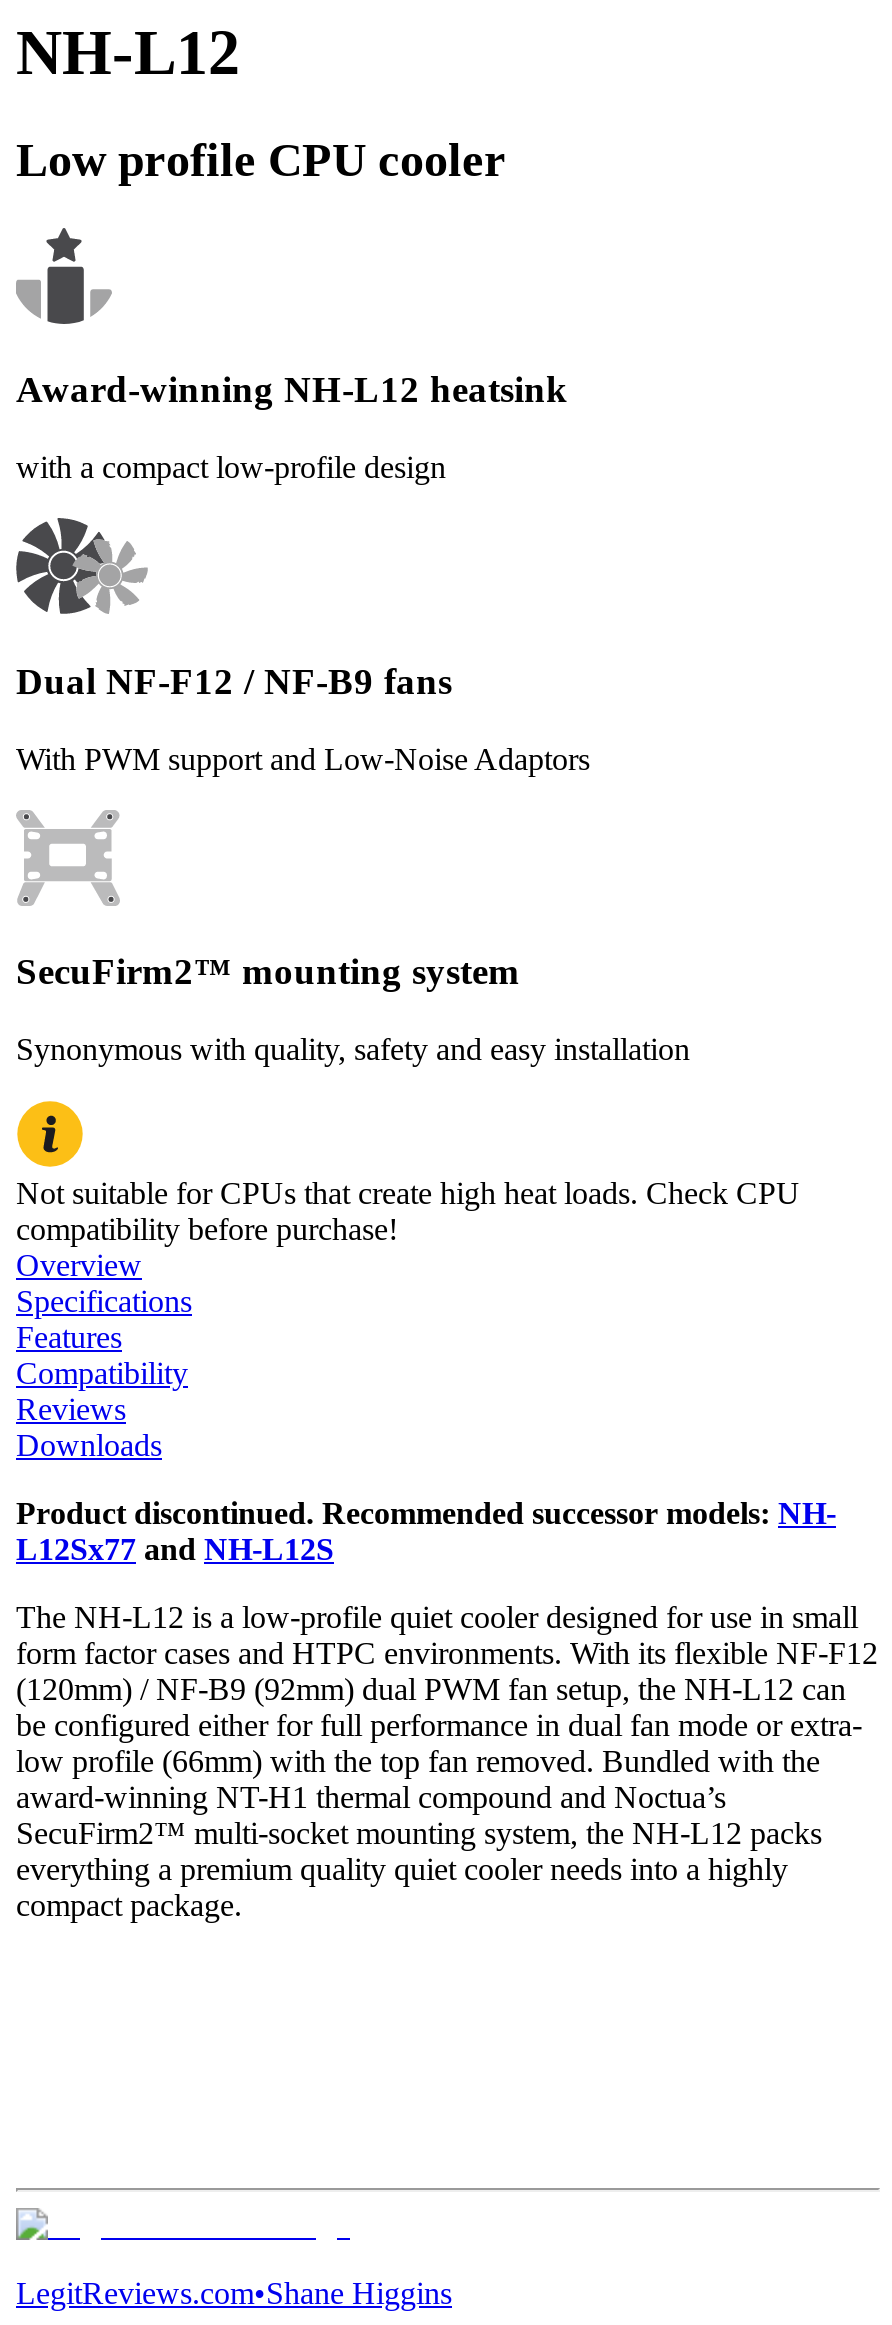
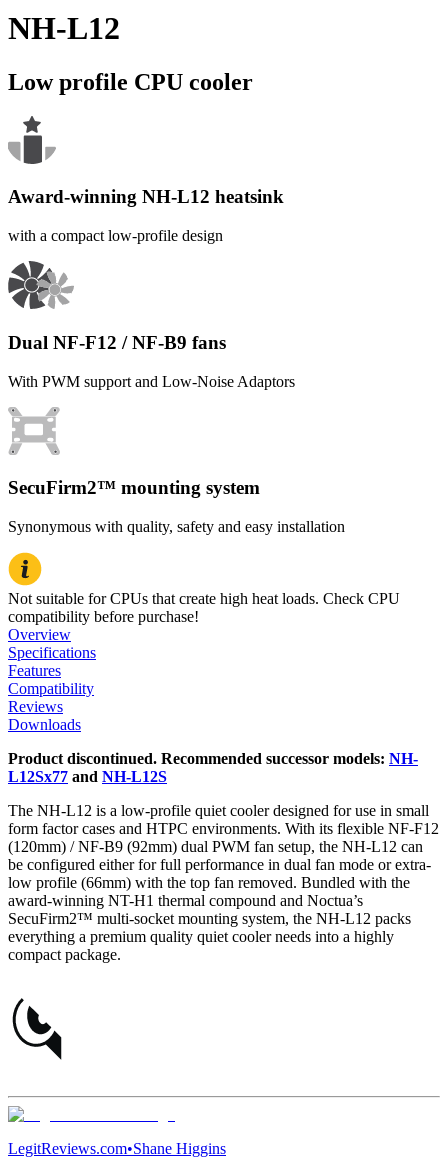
+ [image]
